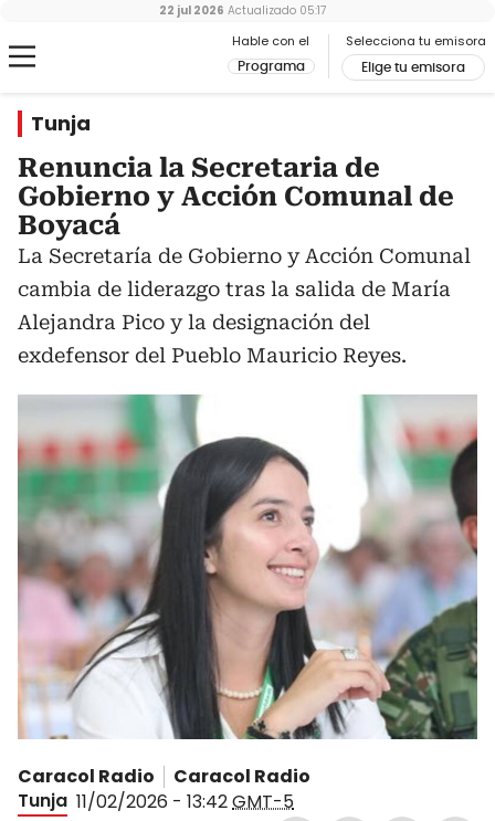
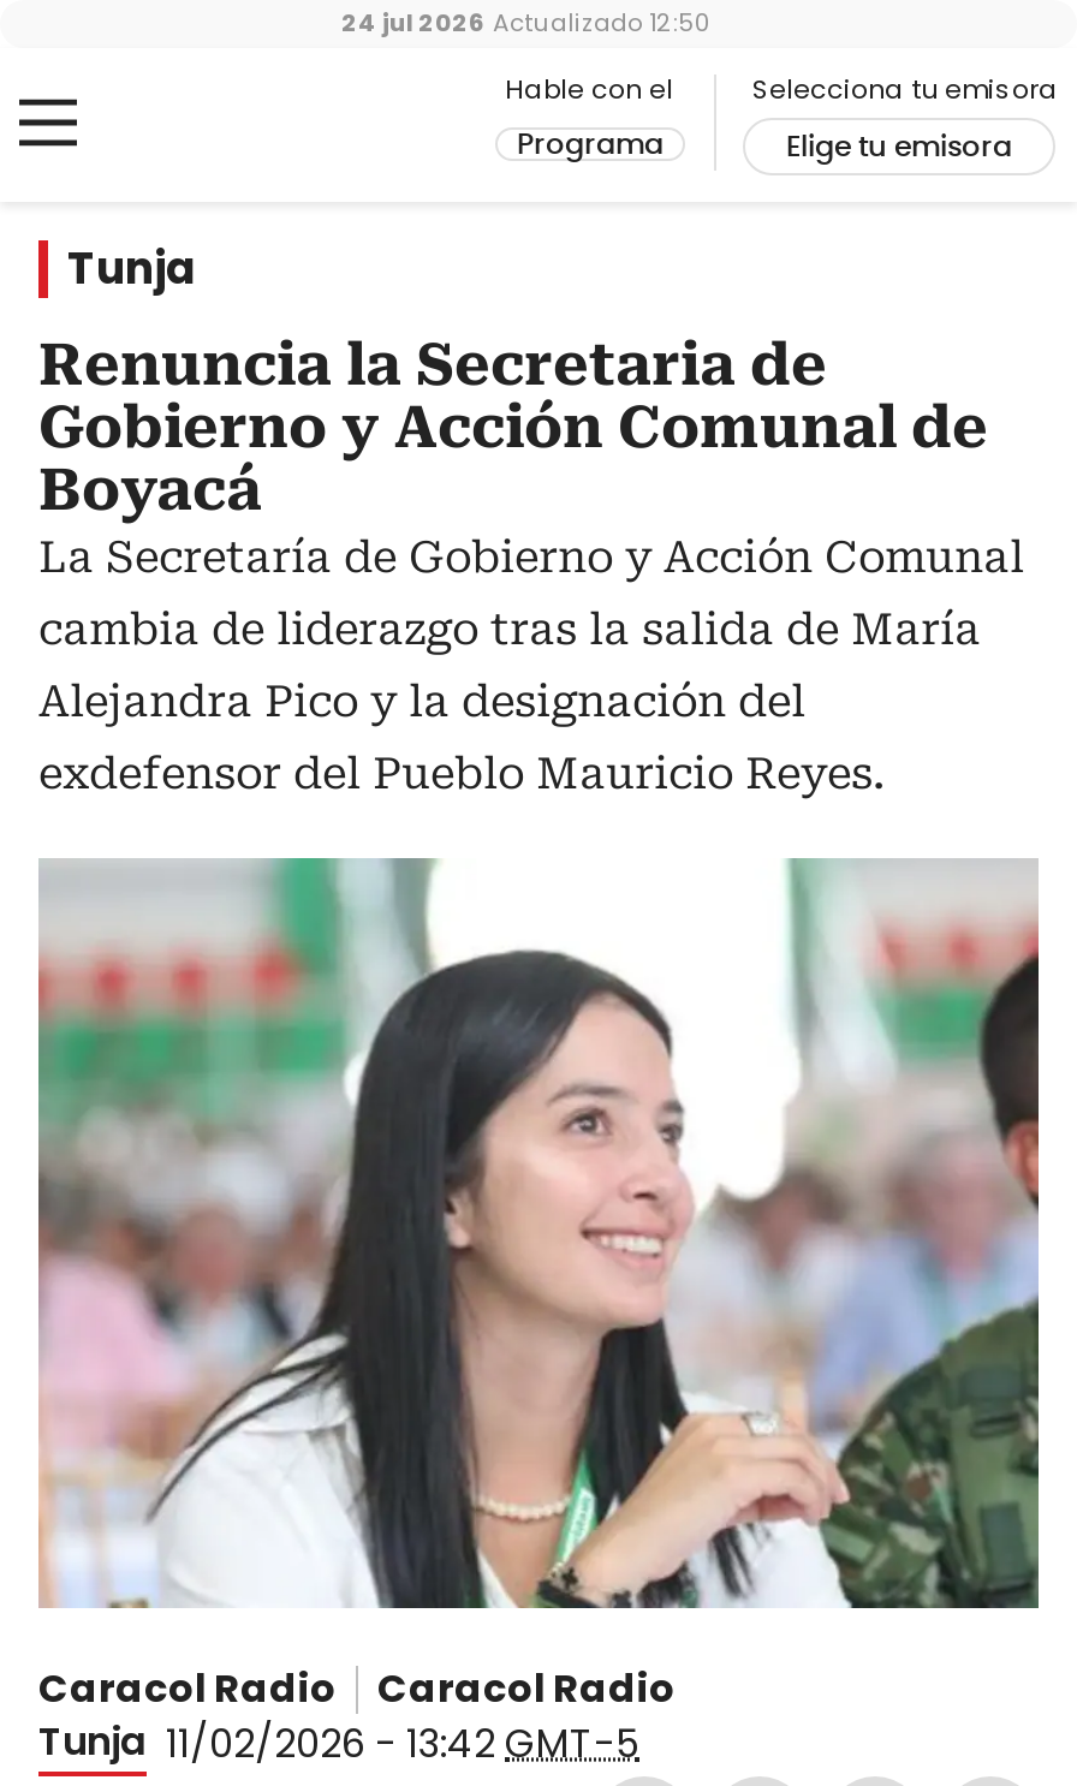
- 22 jul 2026 Actualizado 05:17
+ 24 jul 2026 Actualizado 12:50
